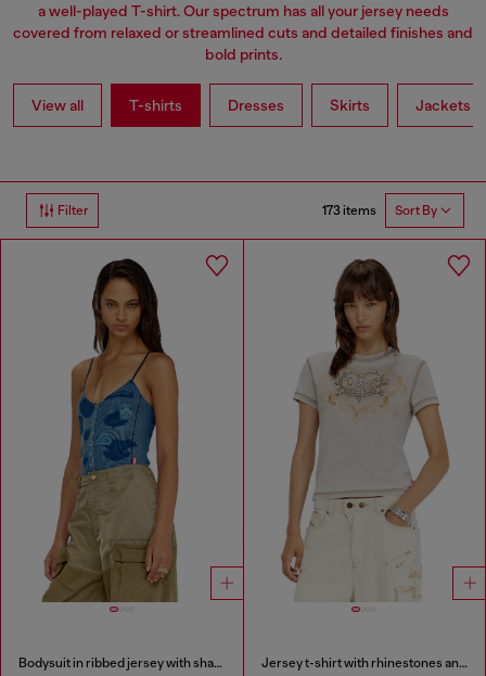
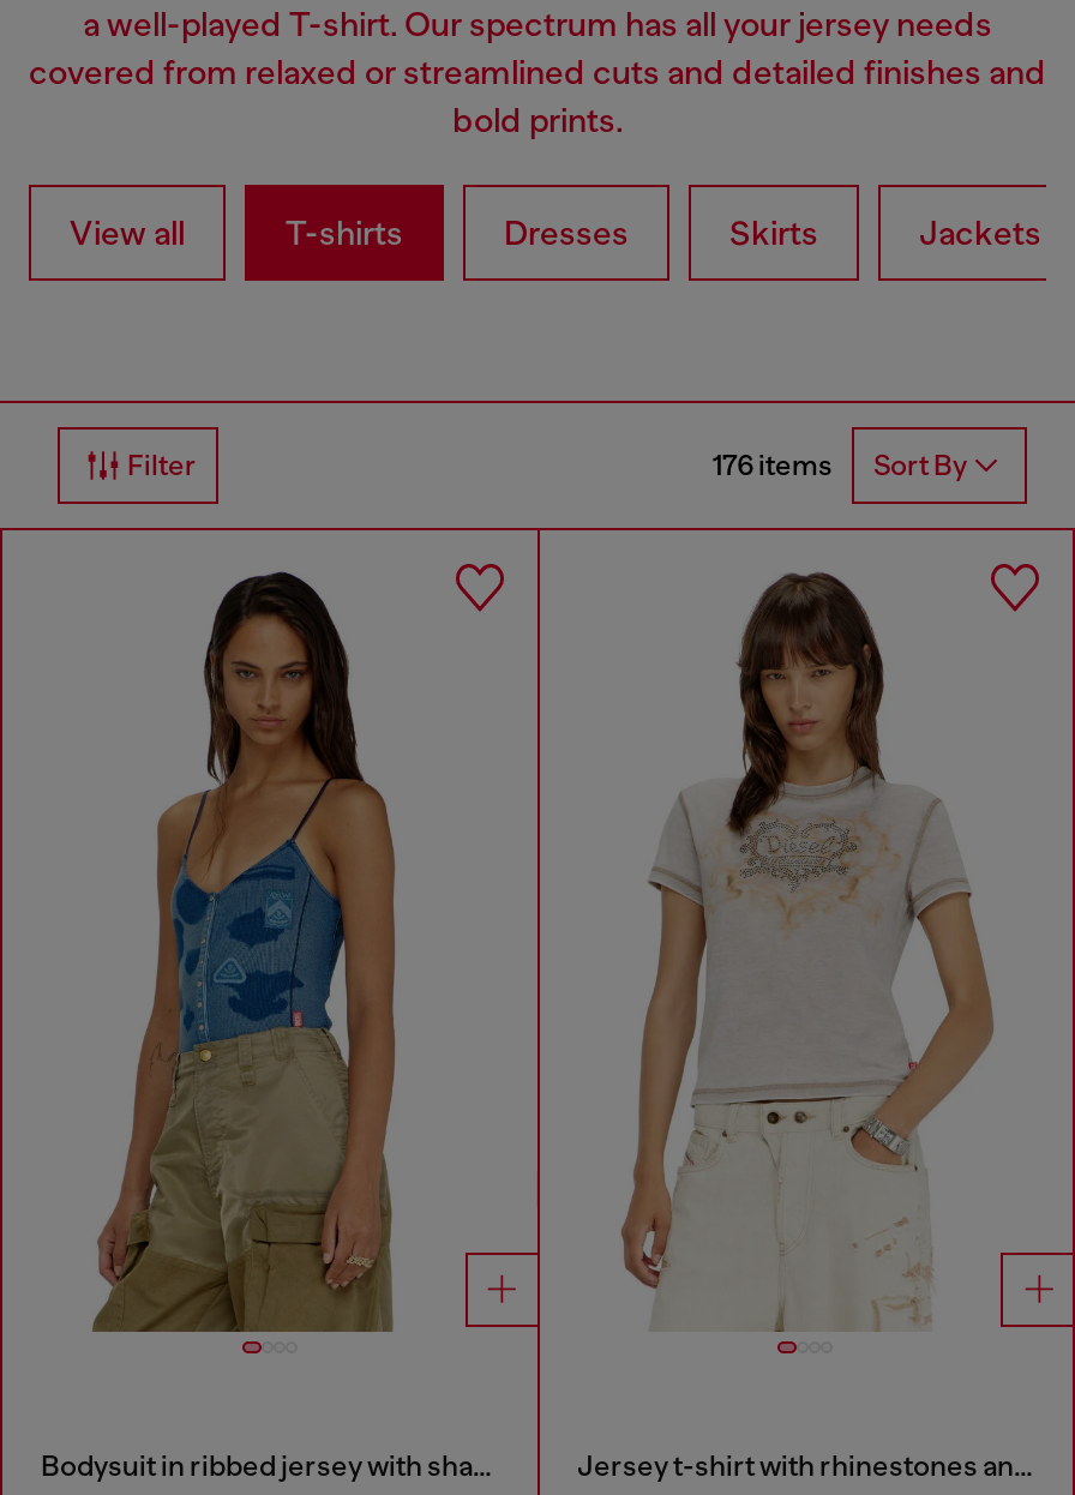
- 173 items Sort By
+ 176 items Sort By
